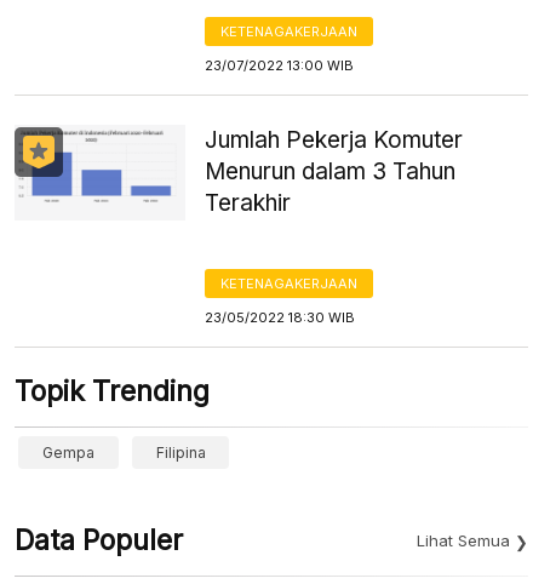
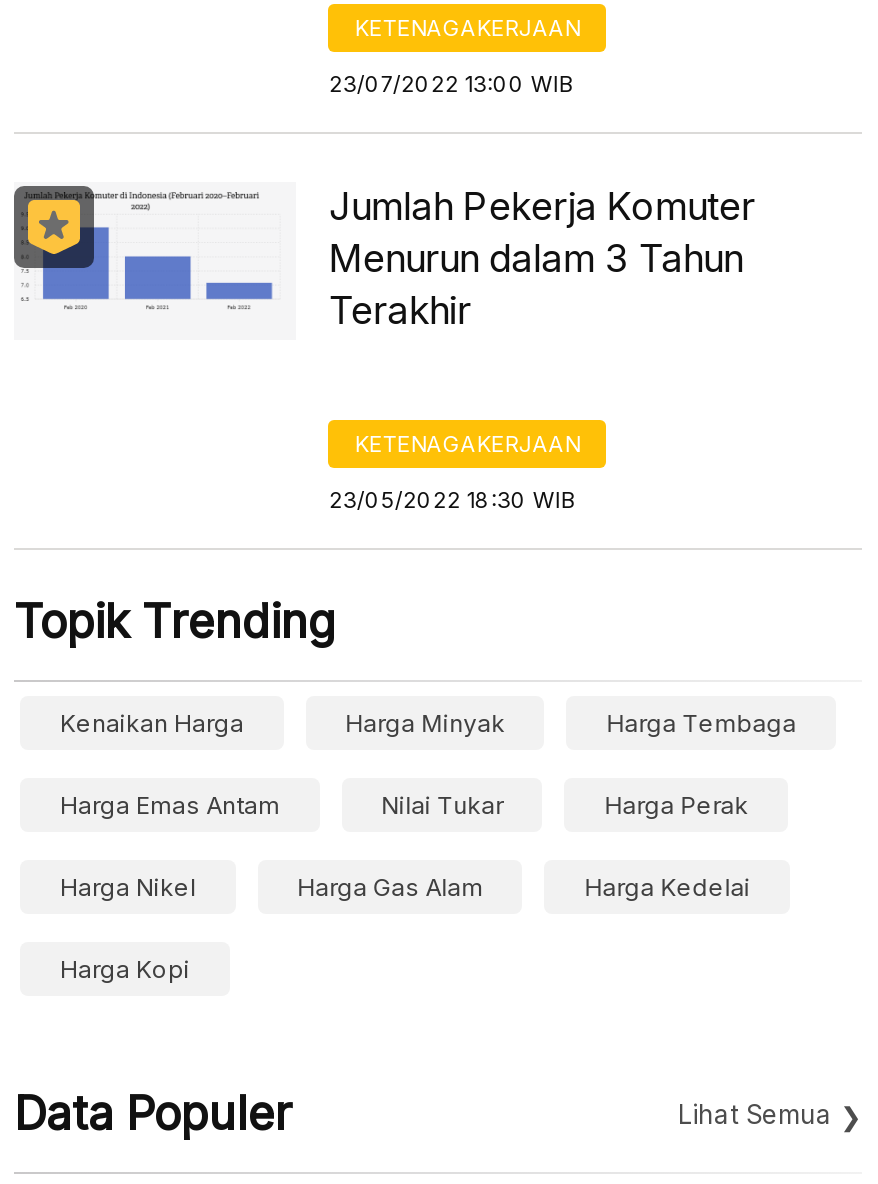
- Gempa
- Filipina
+ Kenaikan Harga
+ Harga Minyak
+ Harga Tembaga
+ Harga Emas Antam
+ Nilai Tukar
+ Harga Perak
+ Harga Nikel
+ Harga Gas Alam
+ Harga Kedelai
+ Harga Kopi
